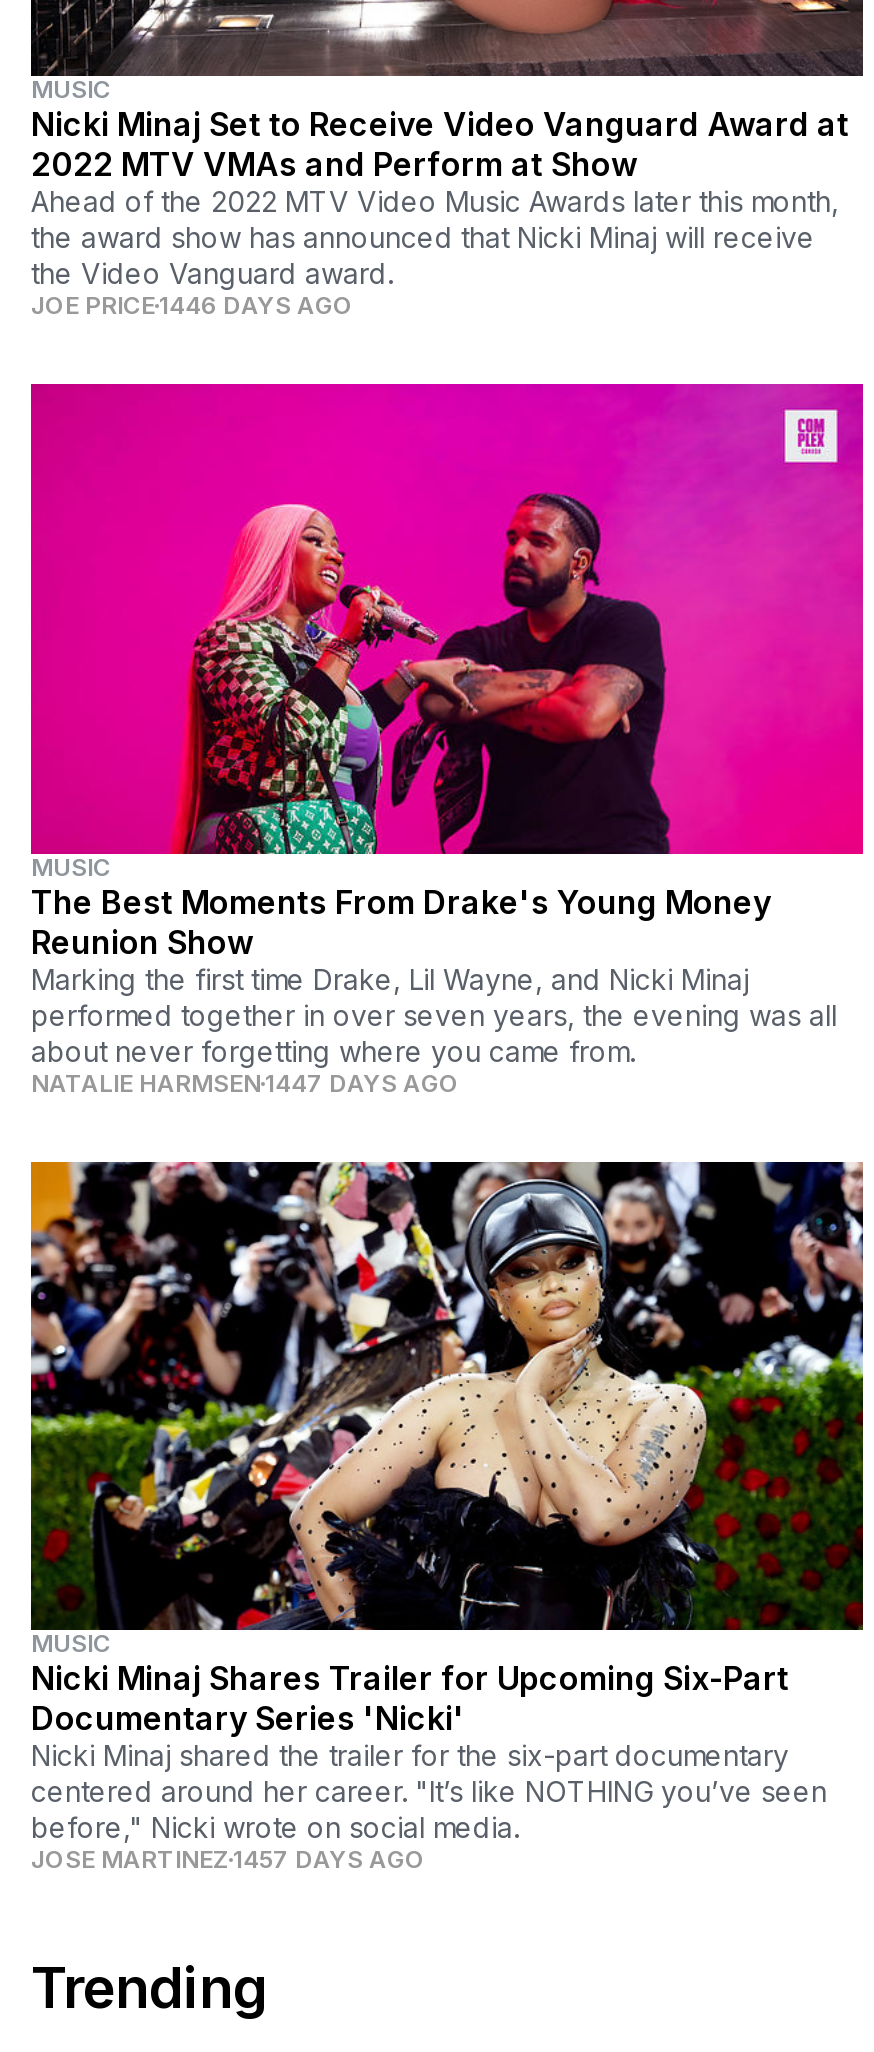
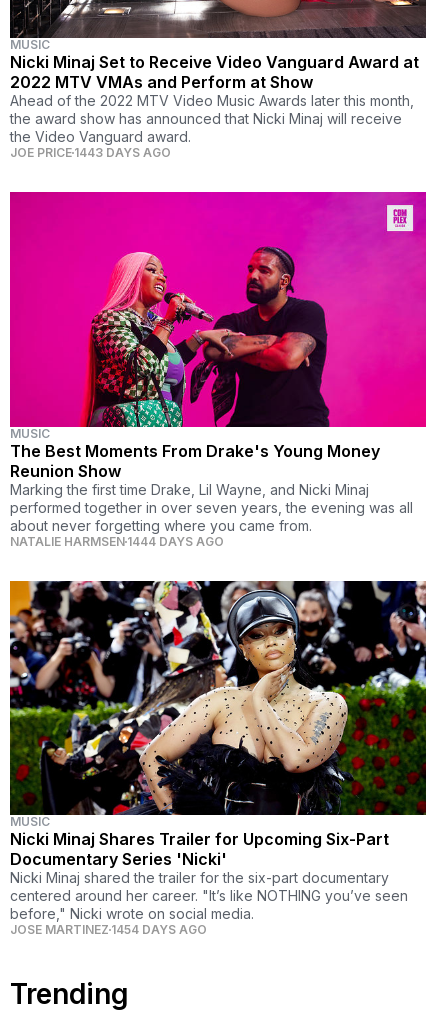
- JOE PRICE 1446 DAYS AGO
+ JOE PRICE 1443 DAYS AGO

- NATALIE HARMSEN 1447 DAYS AGO
+ NATALIE HARMSEN 1444 DAYS AGO

- JOSE MARTINEZ 1457 DAYS AGO
+ JOSE MARTINEZ 1454 DAYS AGO
